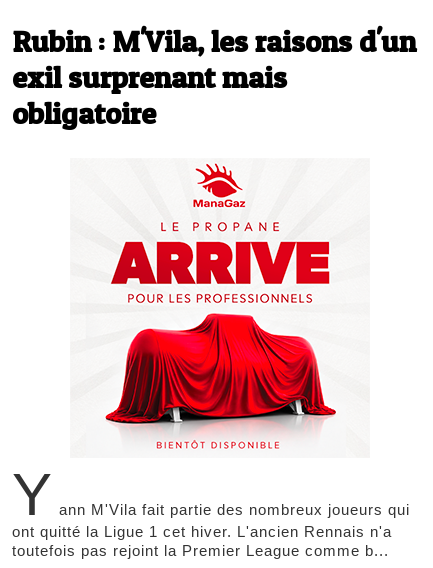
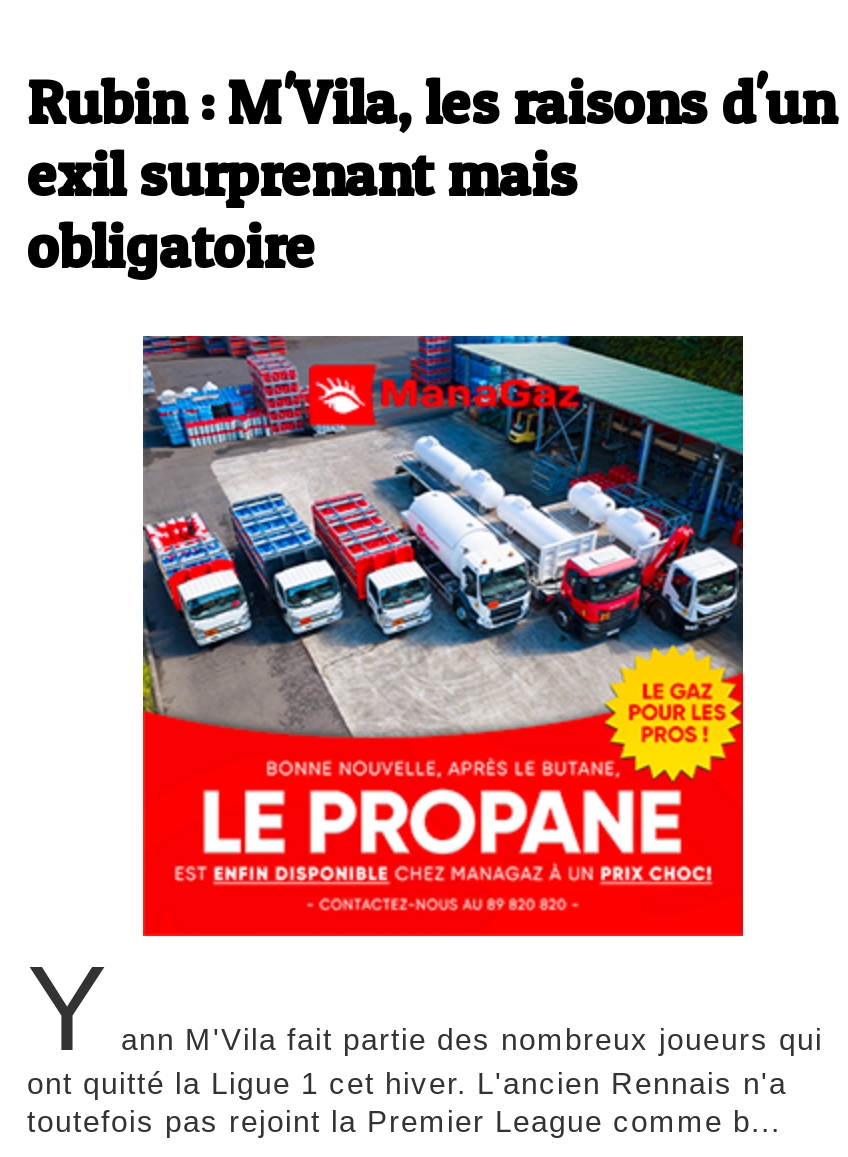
- [image]
+ [image]
